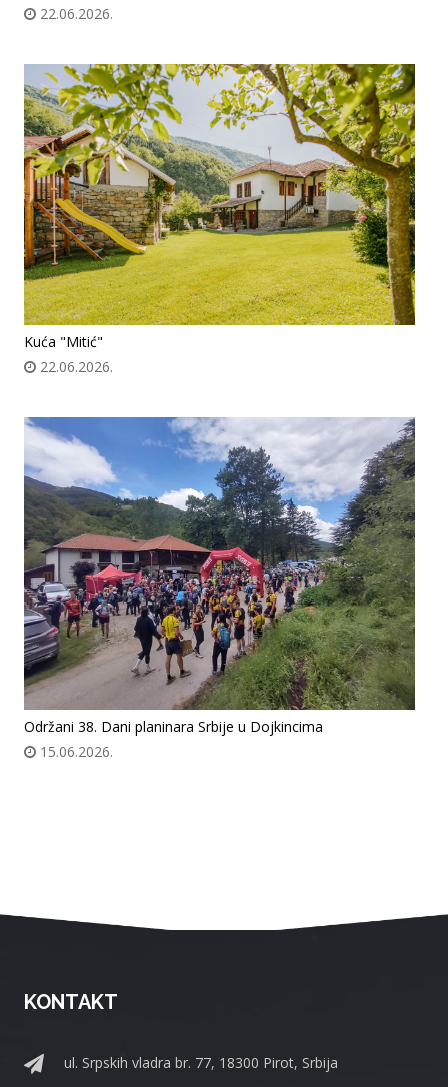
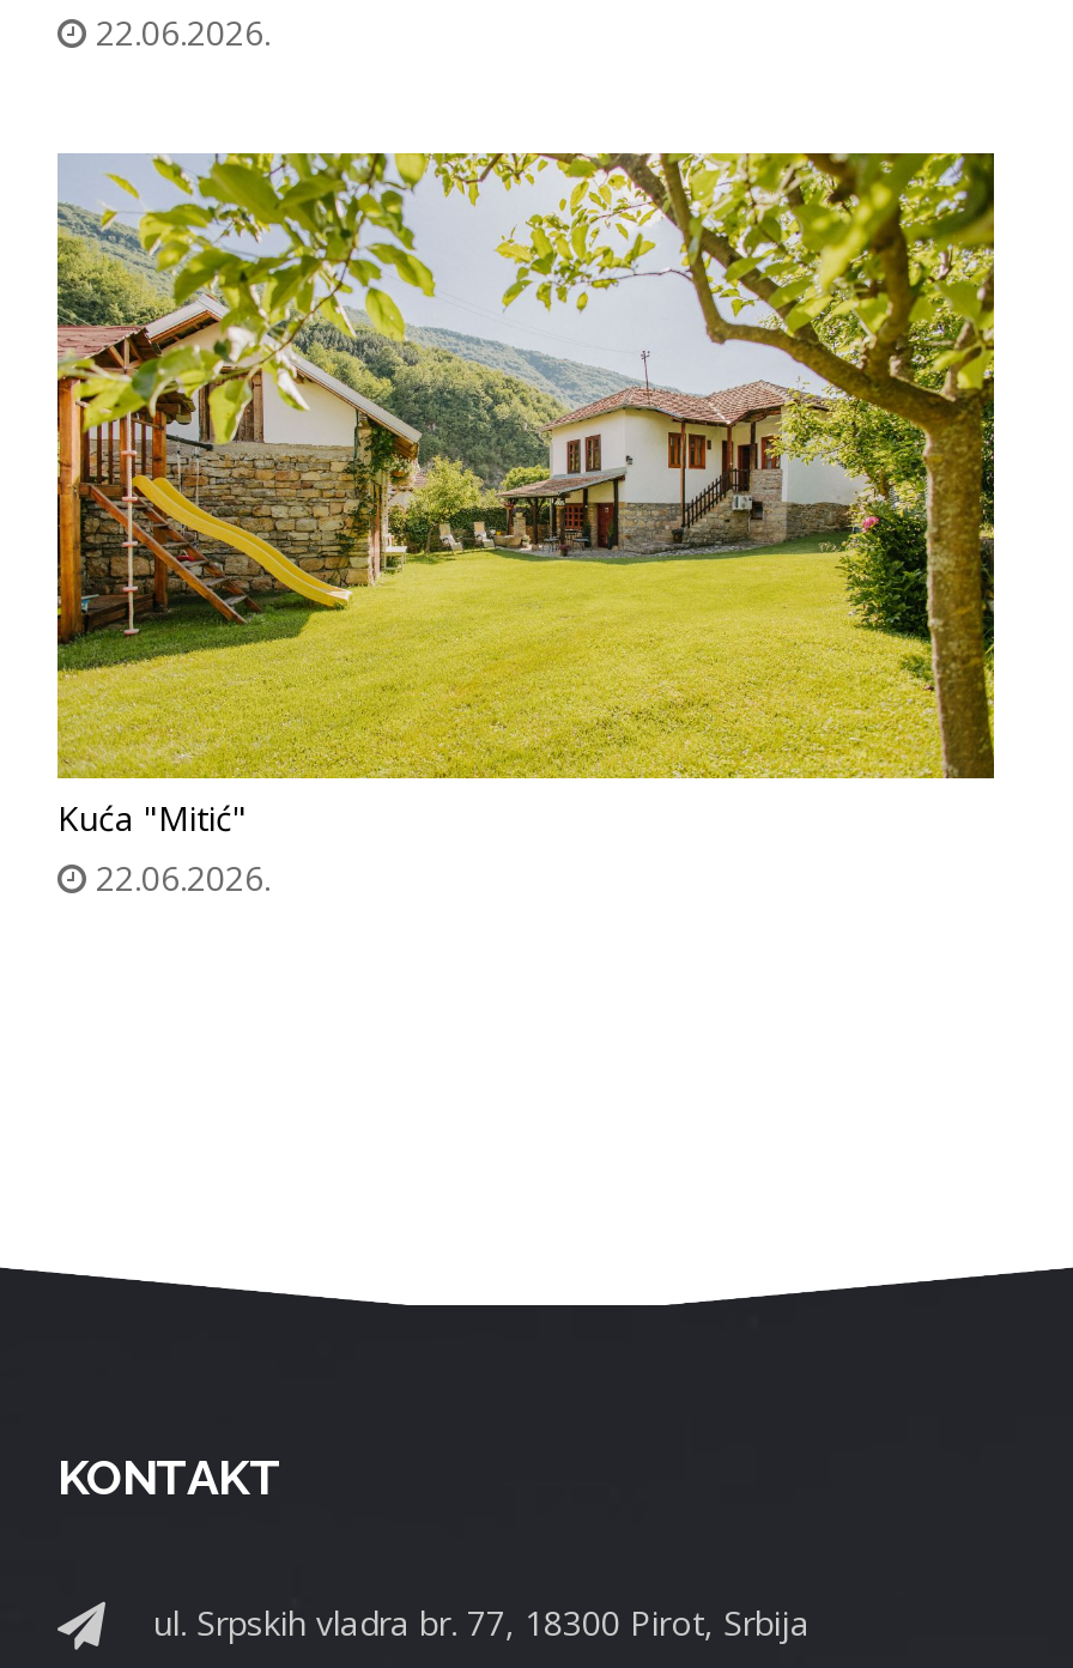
- [image]
- Održani 38. Dani planinara Srbije u Dojkincima
- 15.06.2026.
